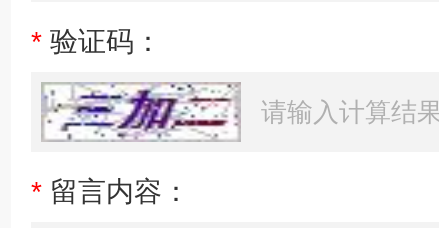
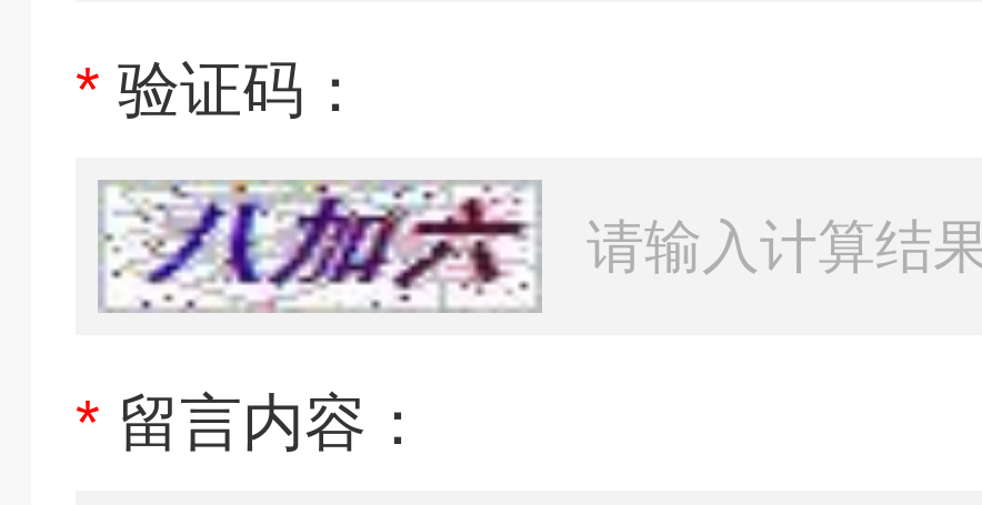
- [image]
+ [image]
